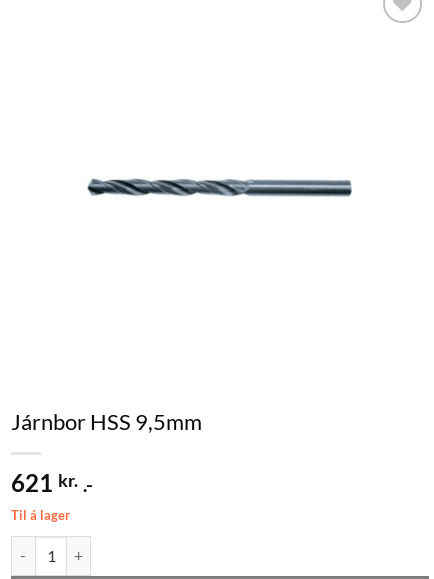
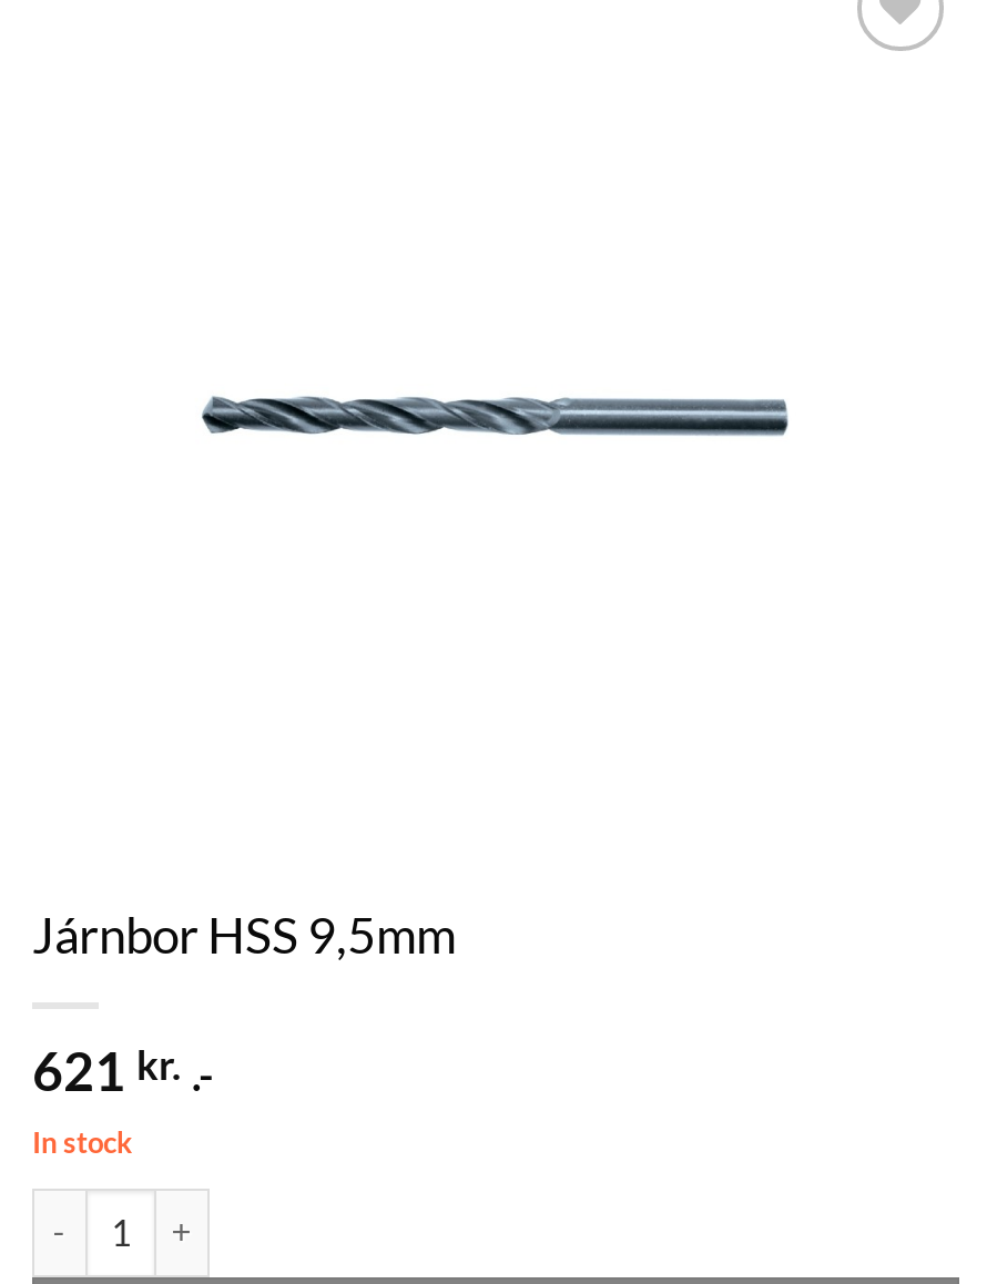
- Til á lager
+ In stock
